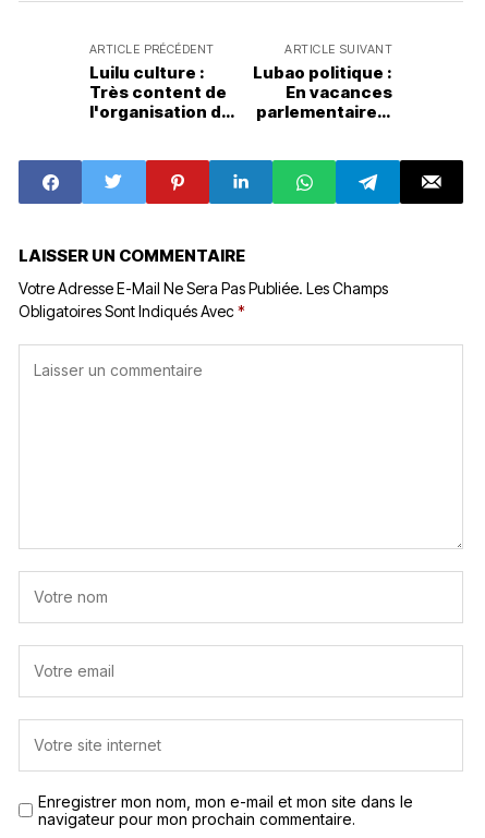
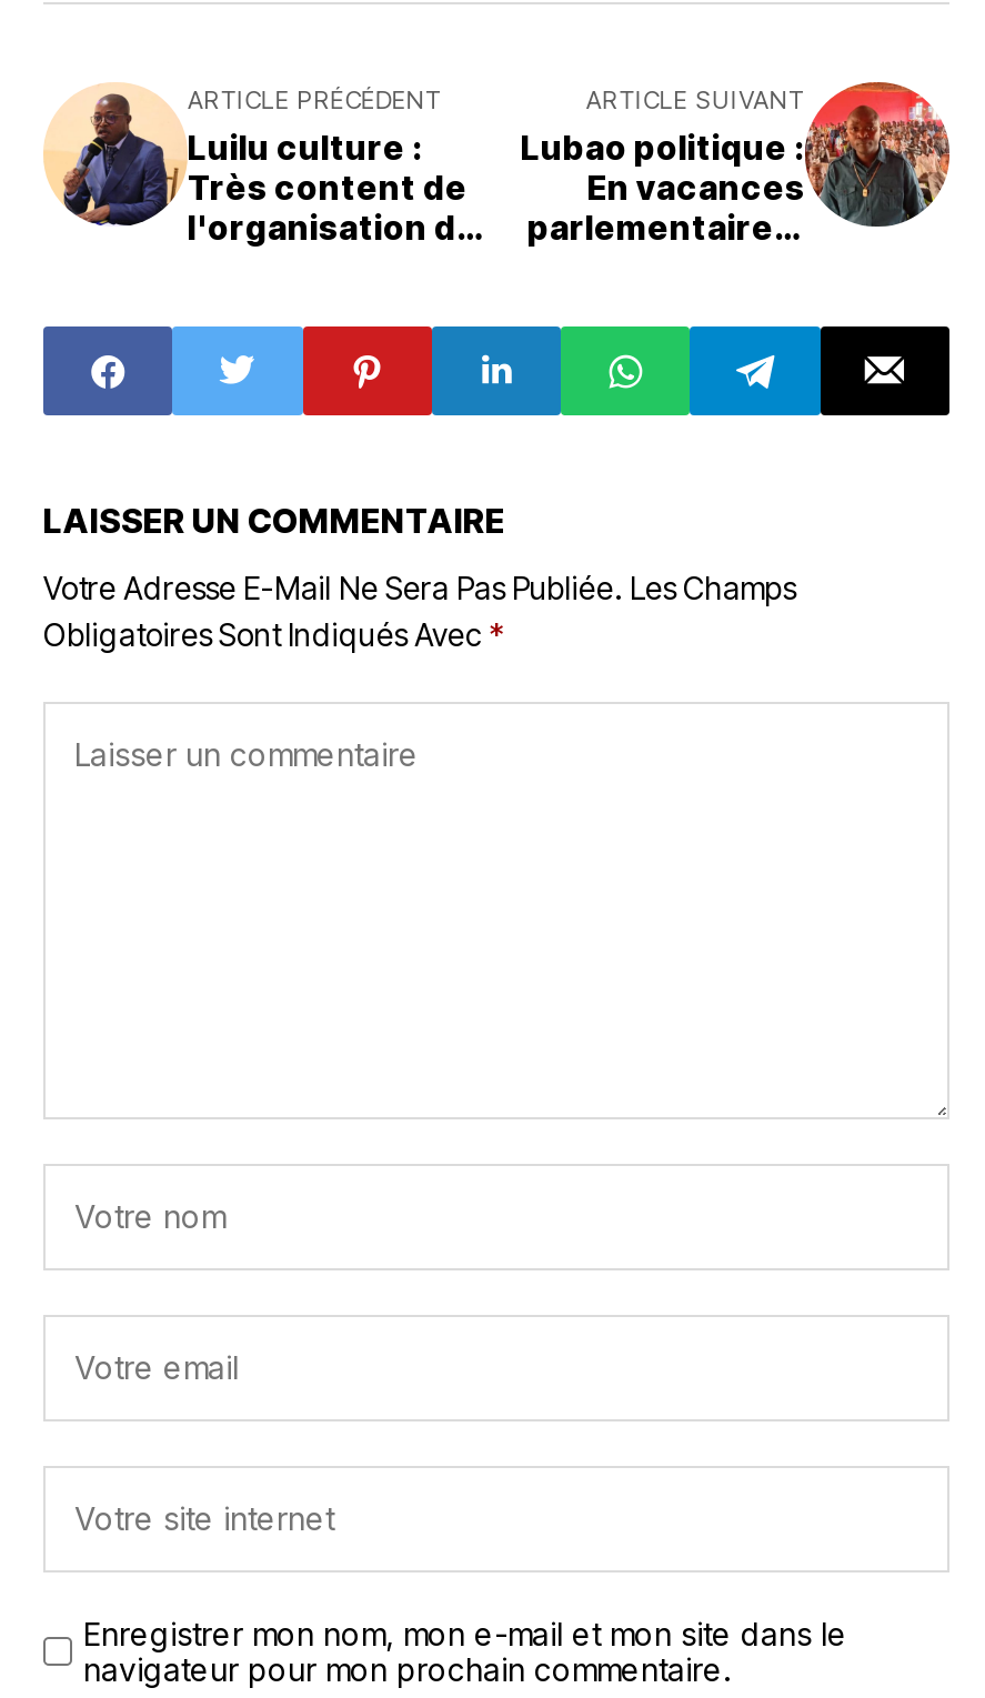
+ [image]

+ [image]
